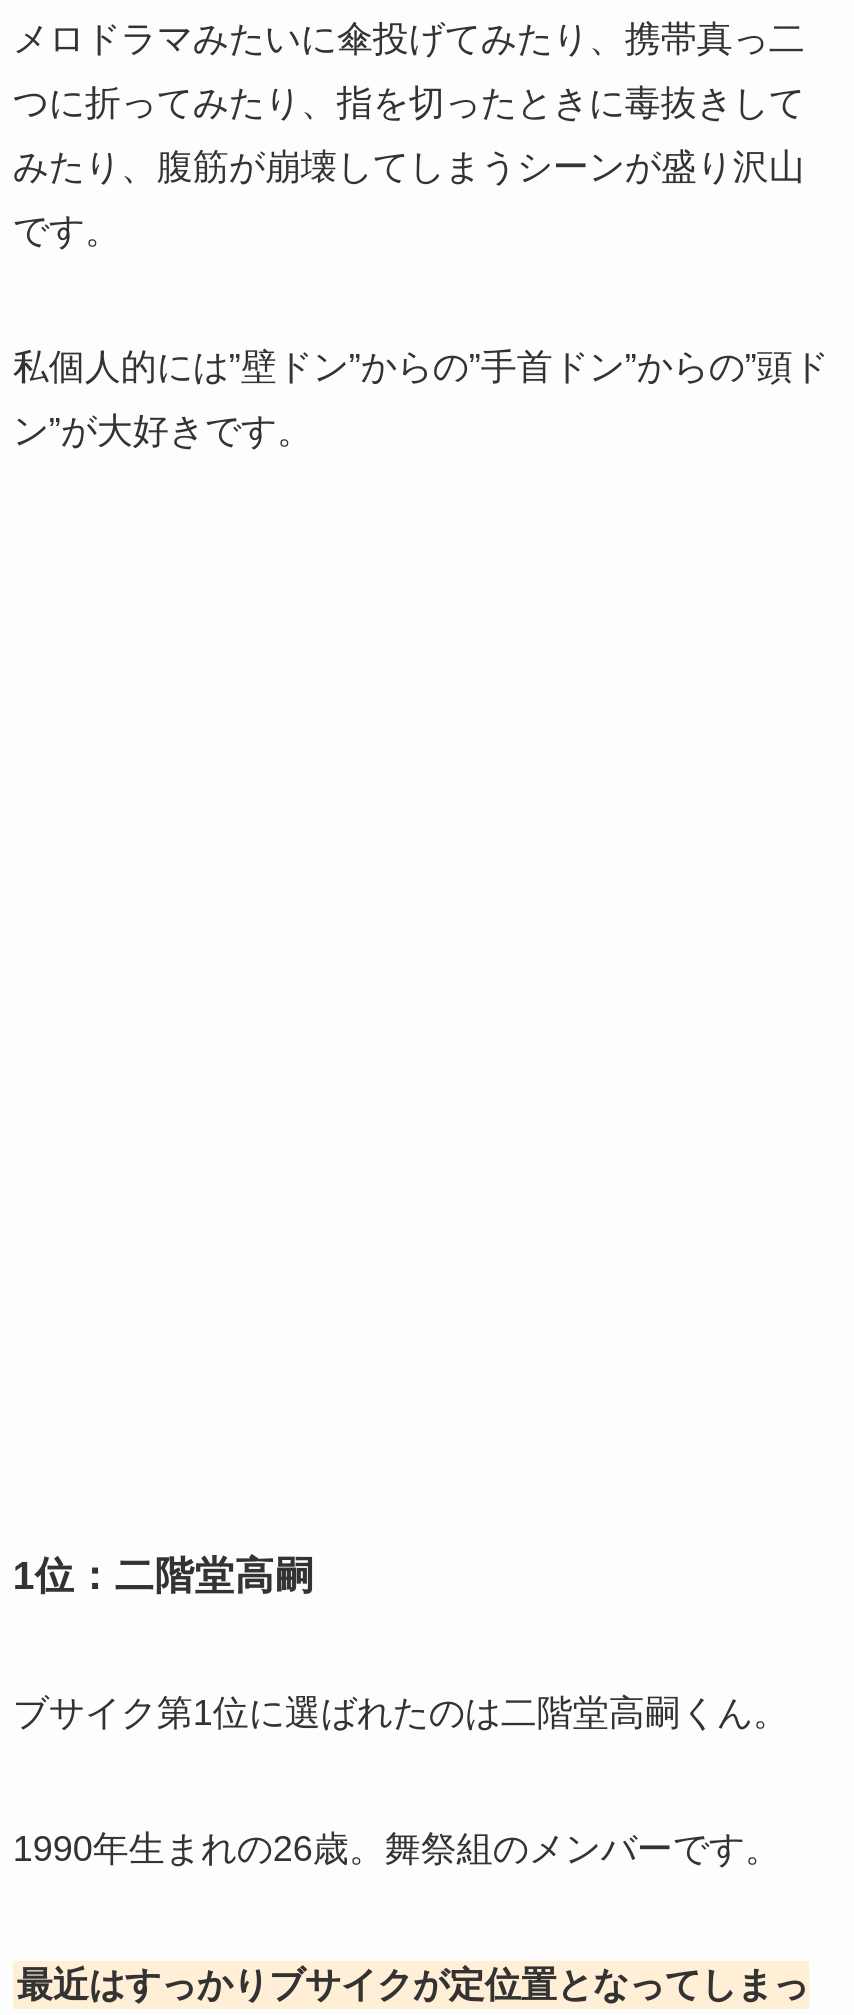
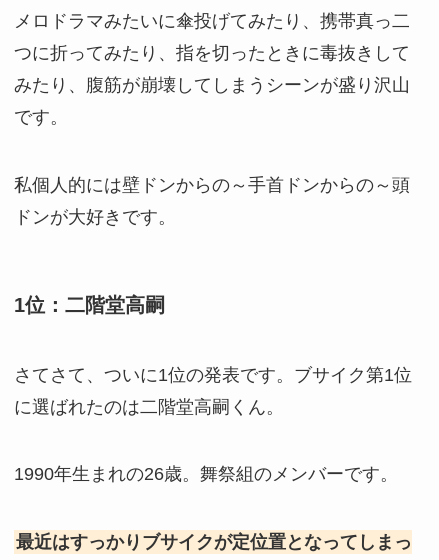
- 私個人的には”壁ドン”からの”手首ドン”からの”頭ド
+ 私個人的には壁ドンからの～手首ドンからの～頭

- ン”が大好きです。
+ ドンが大好きです。

moved up: 1位：二階堂高嗣

- ブサイク第1位に選ばれたのは二階堂高嗣くん。
+ さてさて、ついに1位の発表です。ブサイク第1位
+ に選ばれたのは二階堂高嗣くん。
